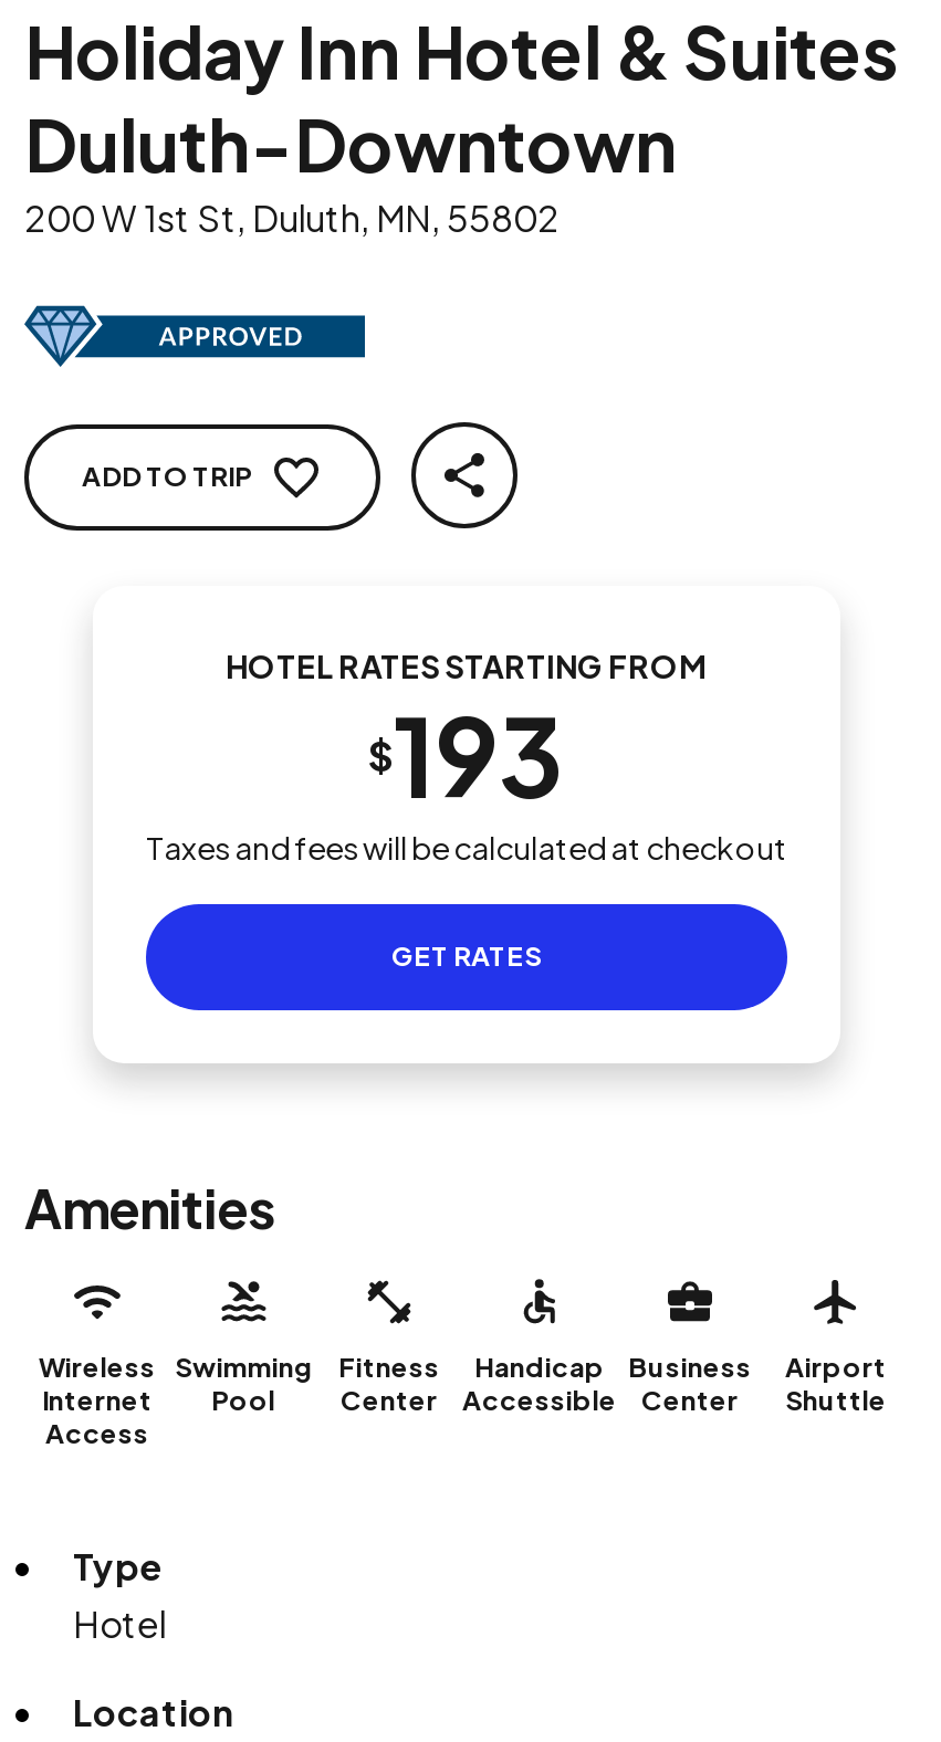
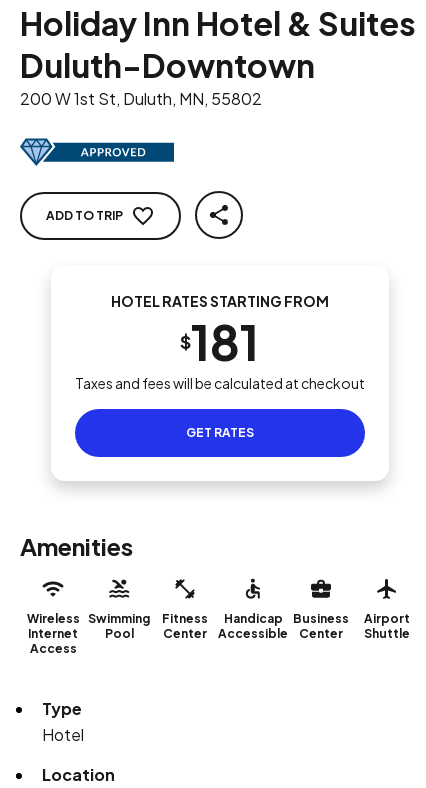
- $193
+ $181
